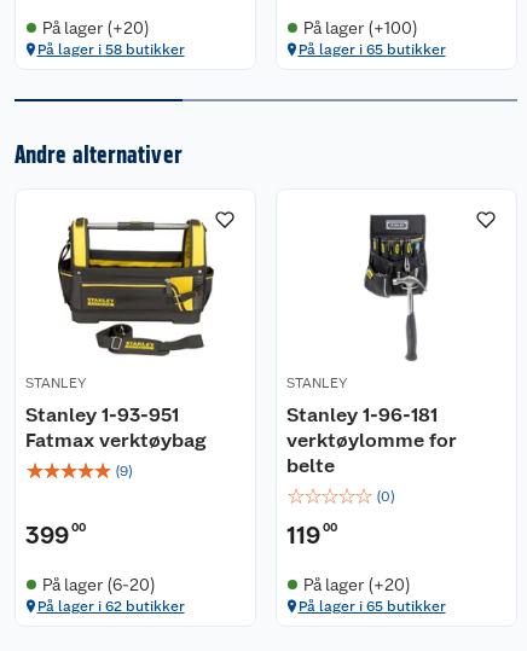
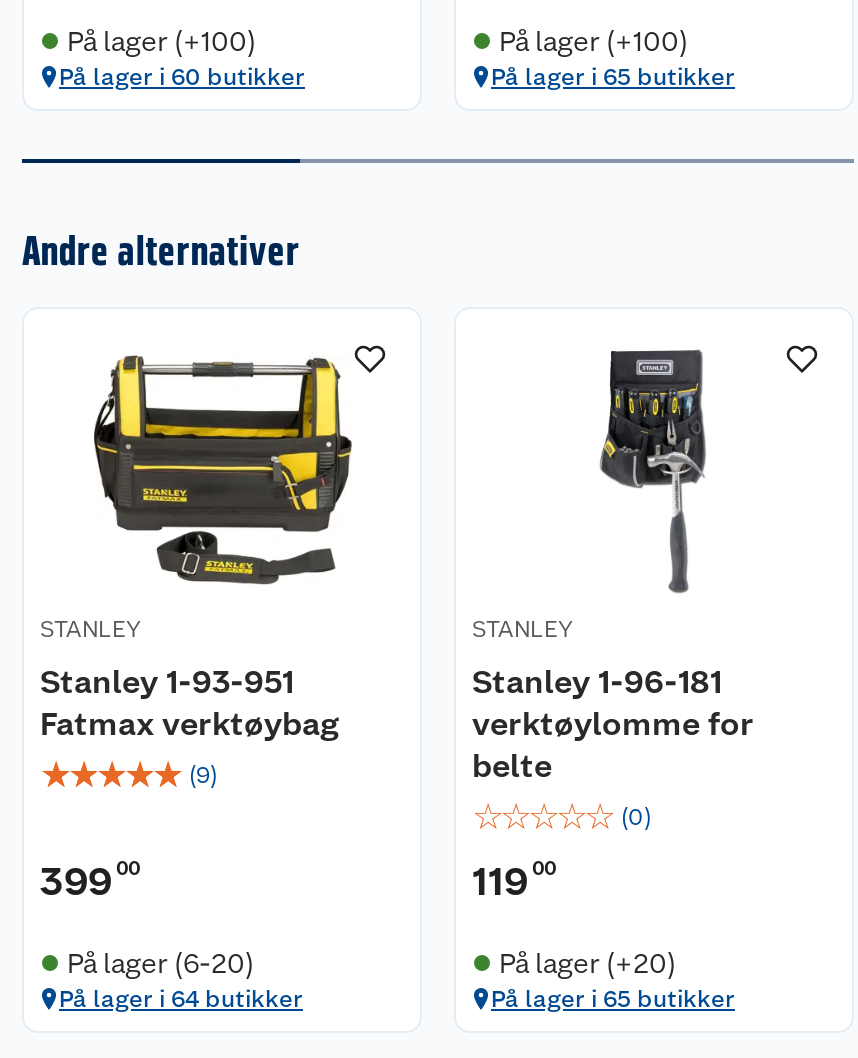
- På lager (+20)
+ På lager (+100)

- På lager i 58 butikker
+ På lager i 60 butikker

- På lager i 62 butikker
+ På lager i 64 butikker
